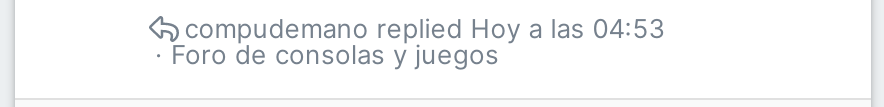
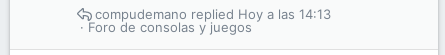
- Hoy a las 04:53
+ Hoy a las 14:13
